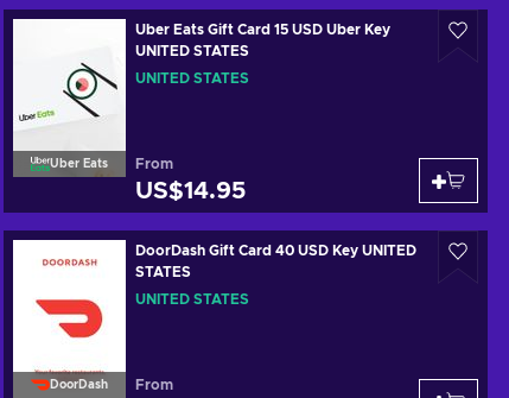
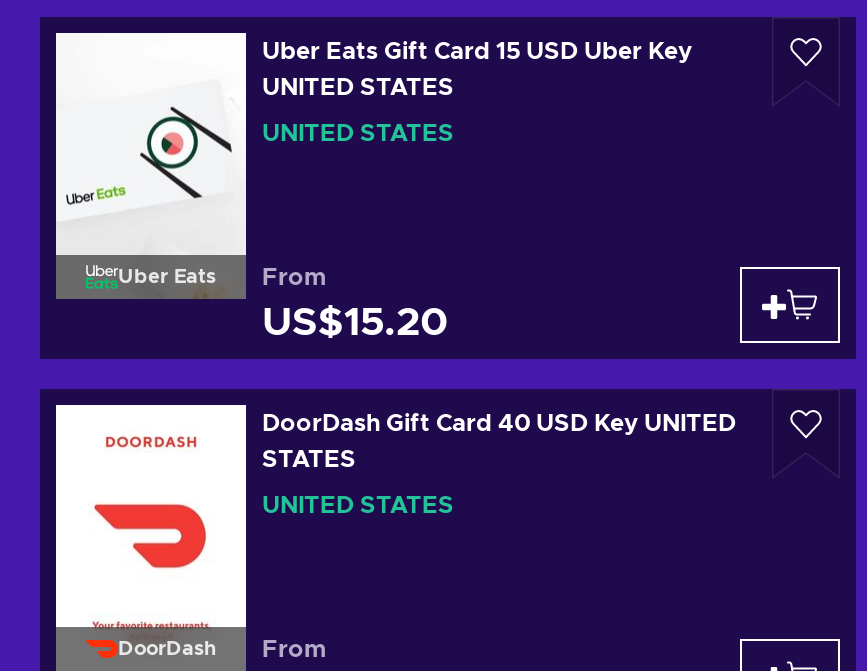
- US$14.95
+ US$15.20
